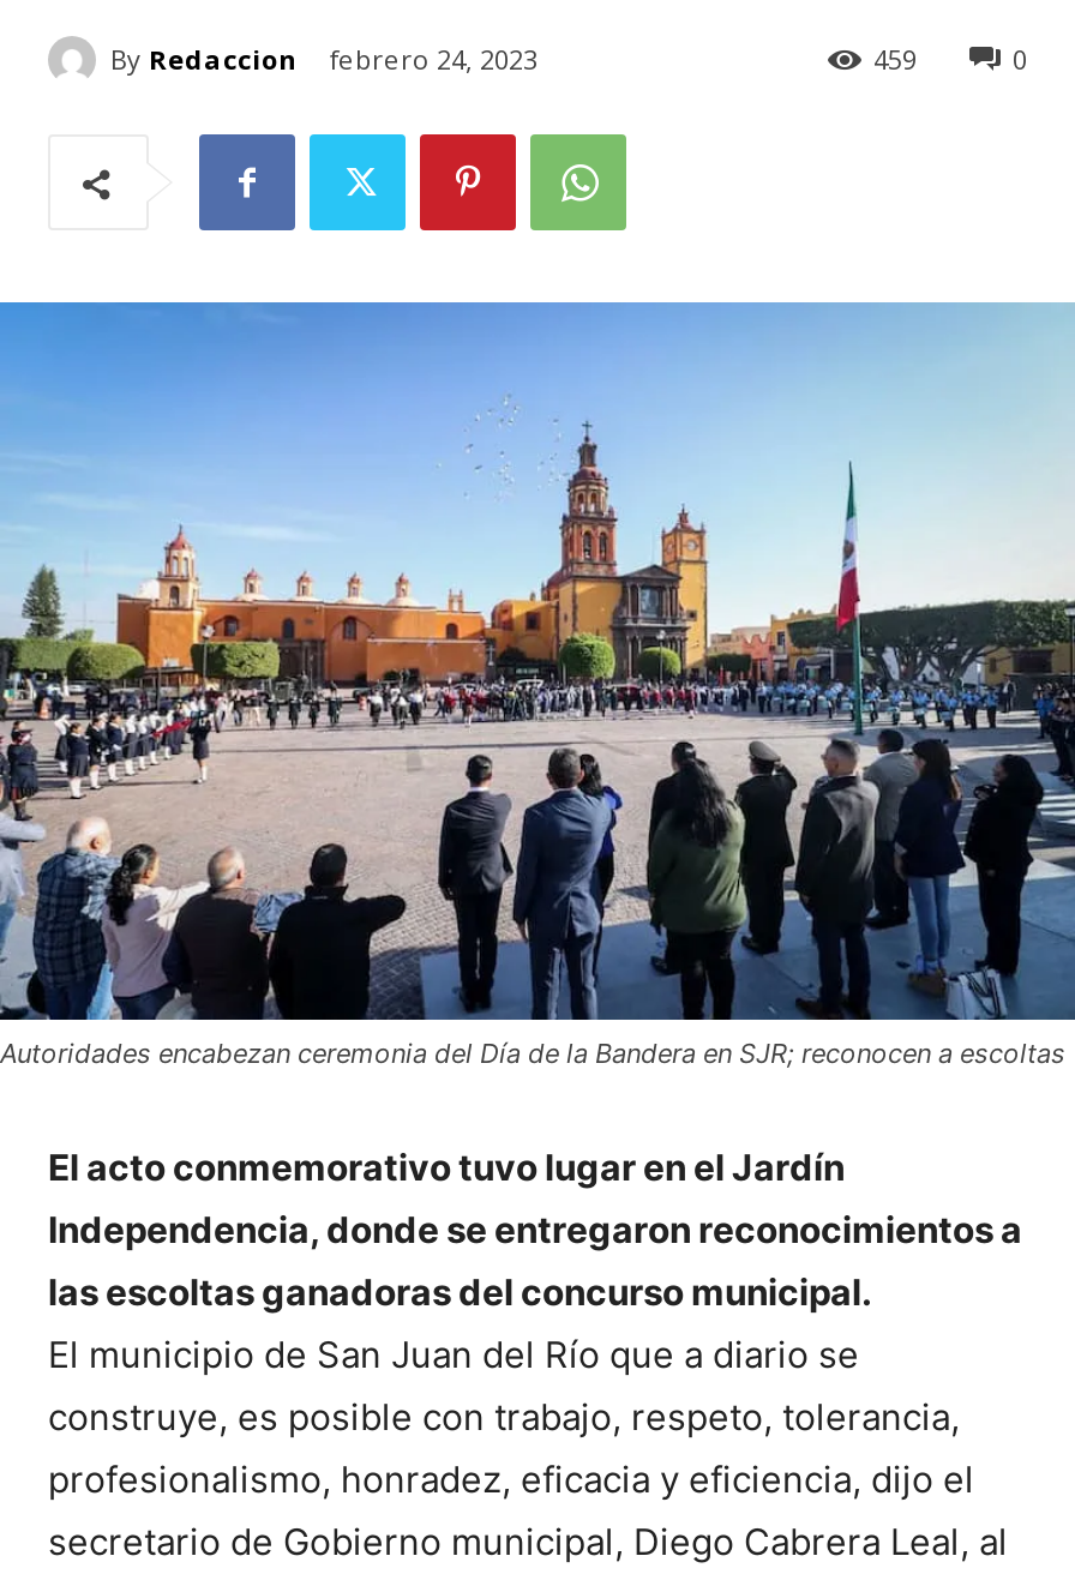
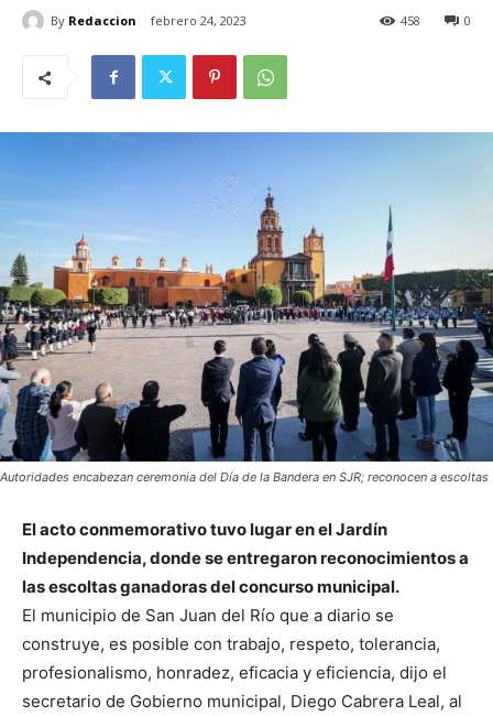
- 459
+ 458
